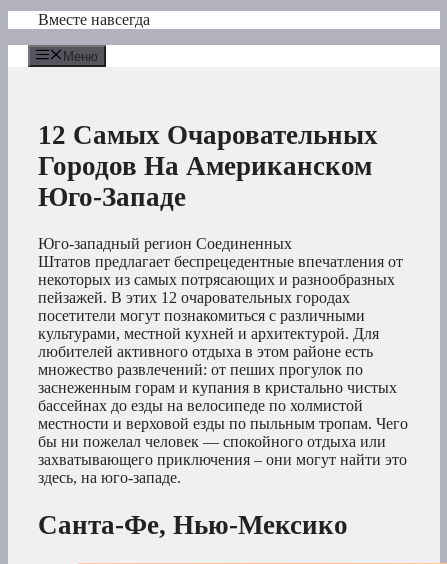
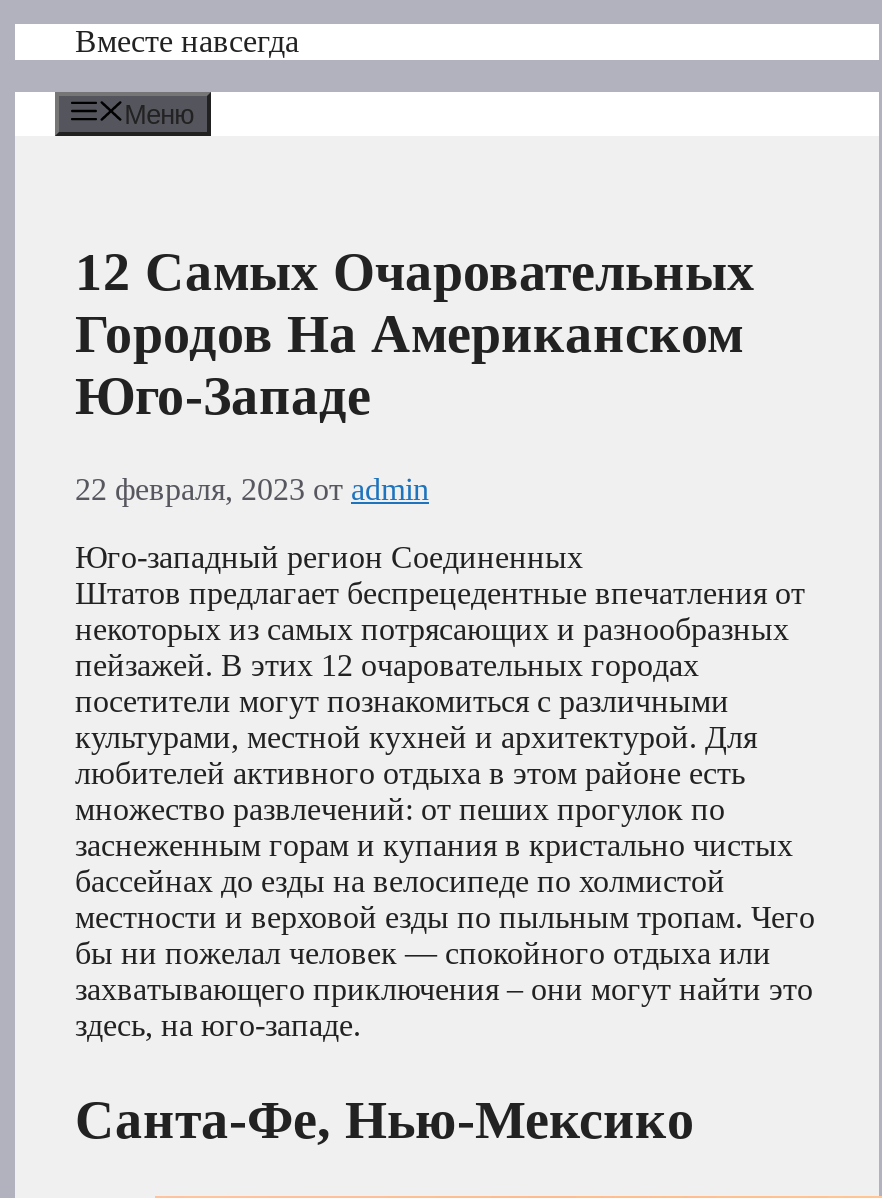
+ 22 февраля, 2023 от admin
